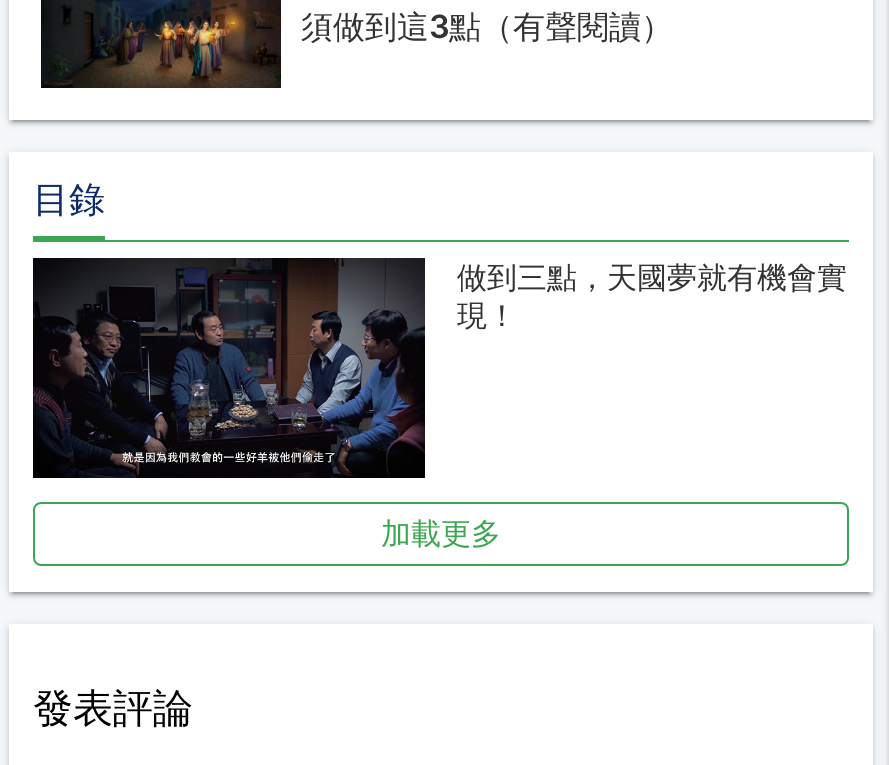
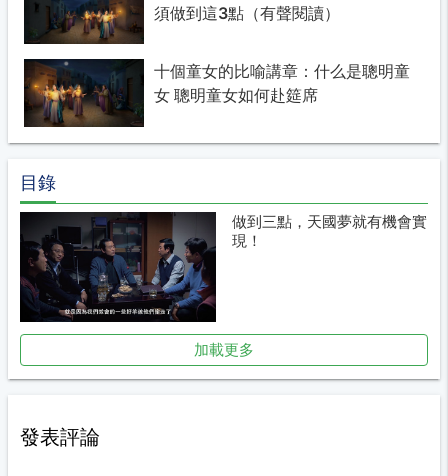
+ [image]
+ 十個童女的比喻講章：什么是聰明童
+ 女 聰明童女如何赴筵席
